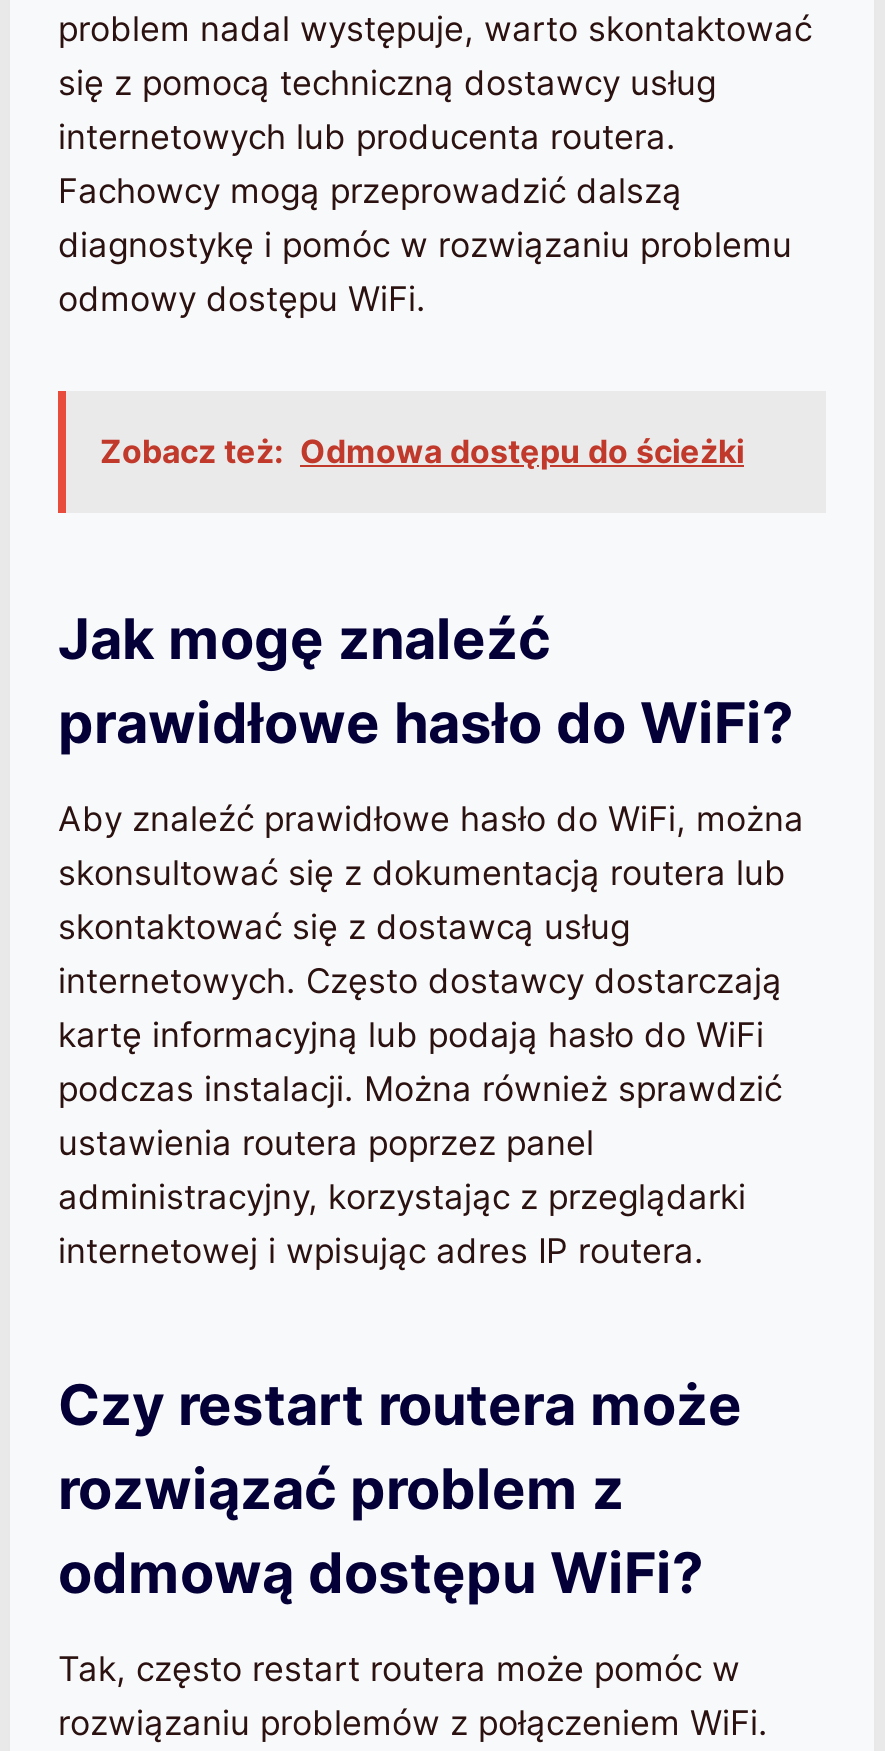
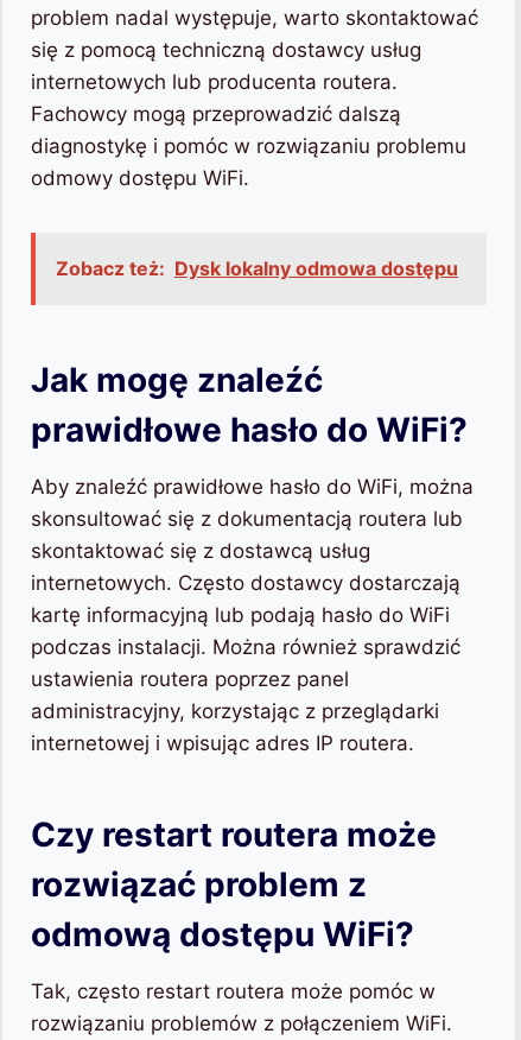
- Zobacz też: Odmowa dostępu do ścieżki
+ Zobacz też: Dysk lokalny odmowa dostępu
